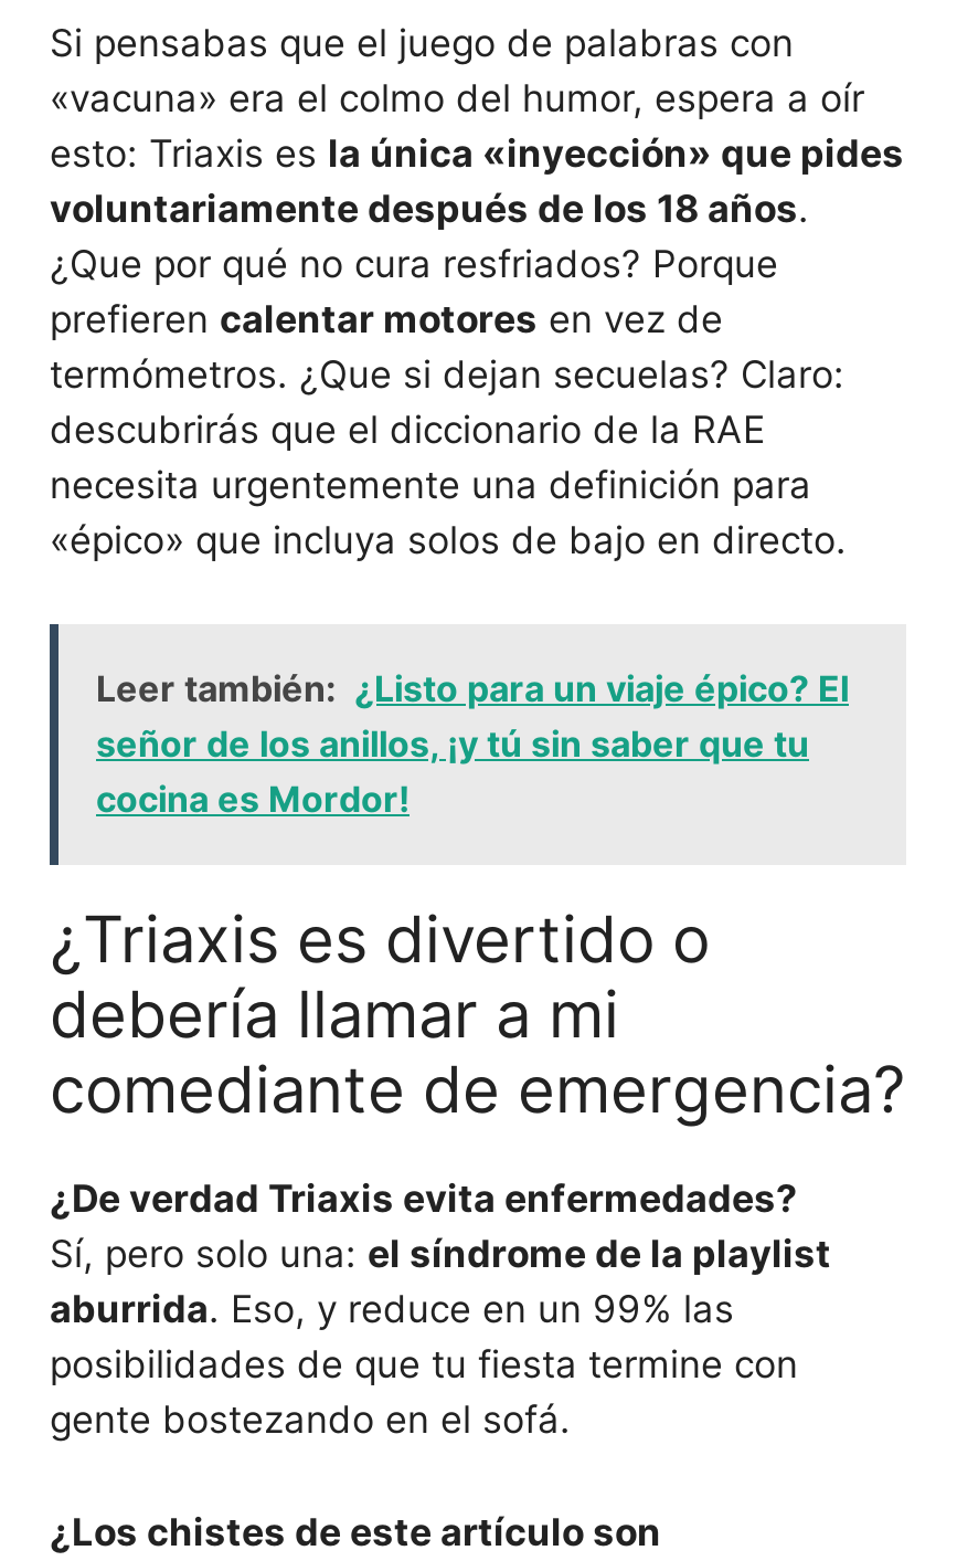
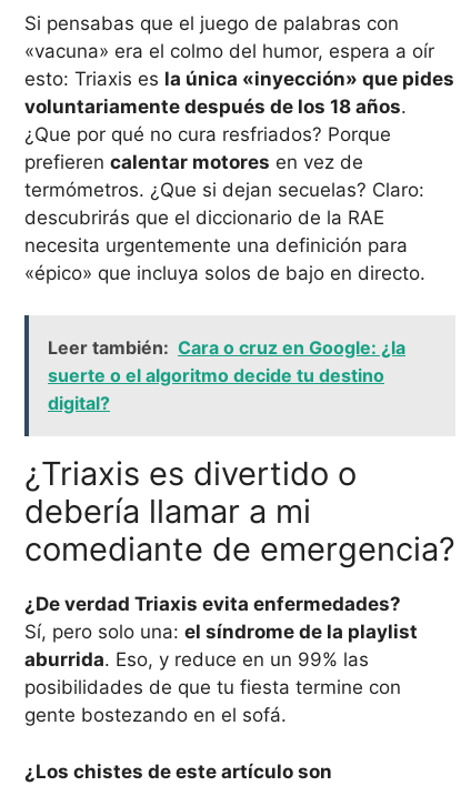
- Leer también: ¿Listo para un viaje épico? El
- señor de los anillos, ¡y tú sin saber que tu
- cocina es Mordor!
+ Leer también: Cara o cruz en Google: ¿la
+ suerte o el algoritmo decide tu destino
+ digital?
